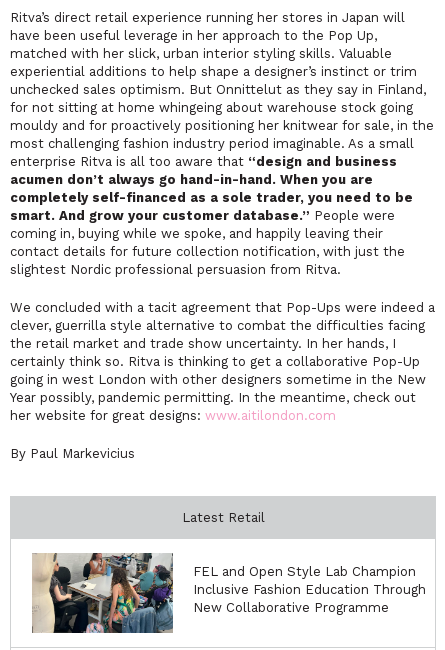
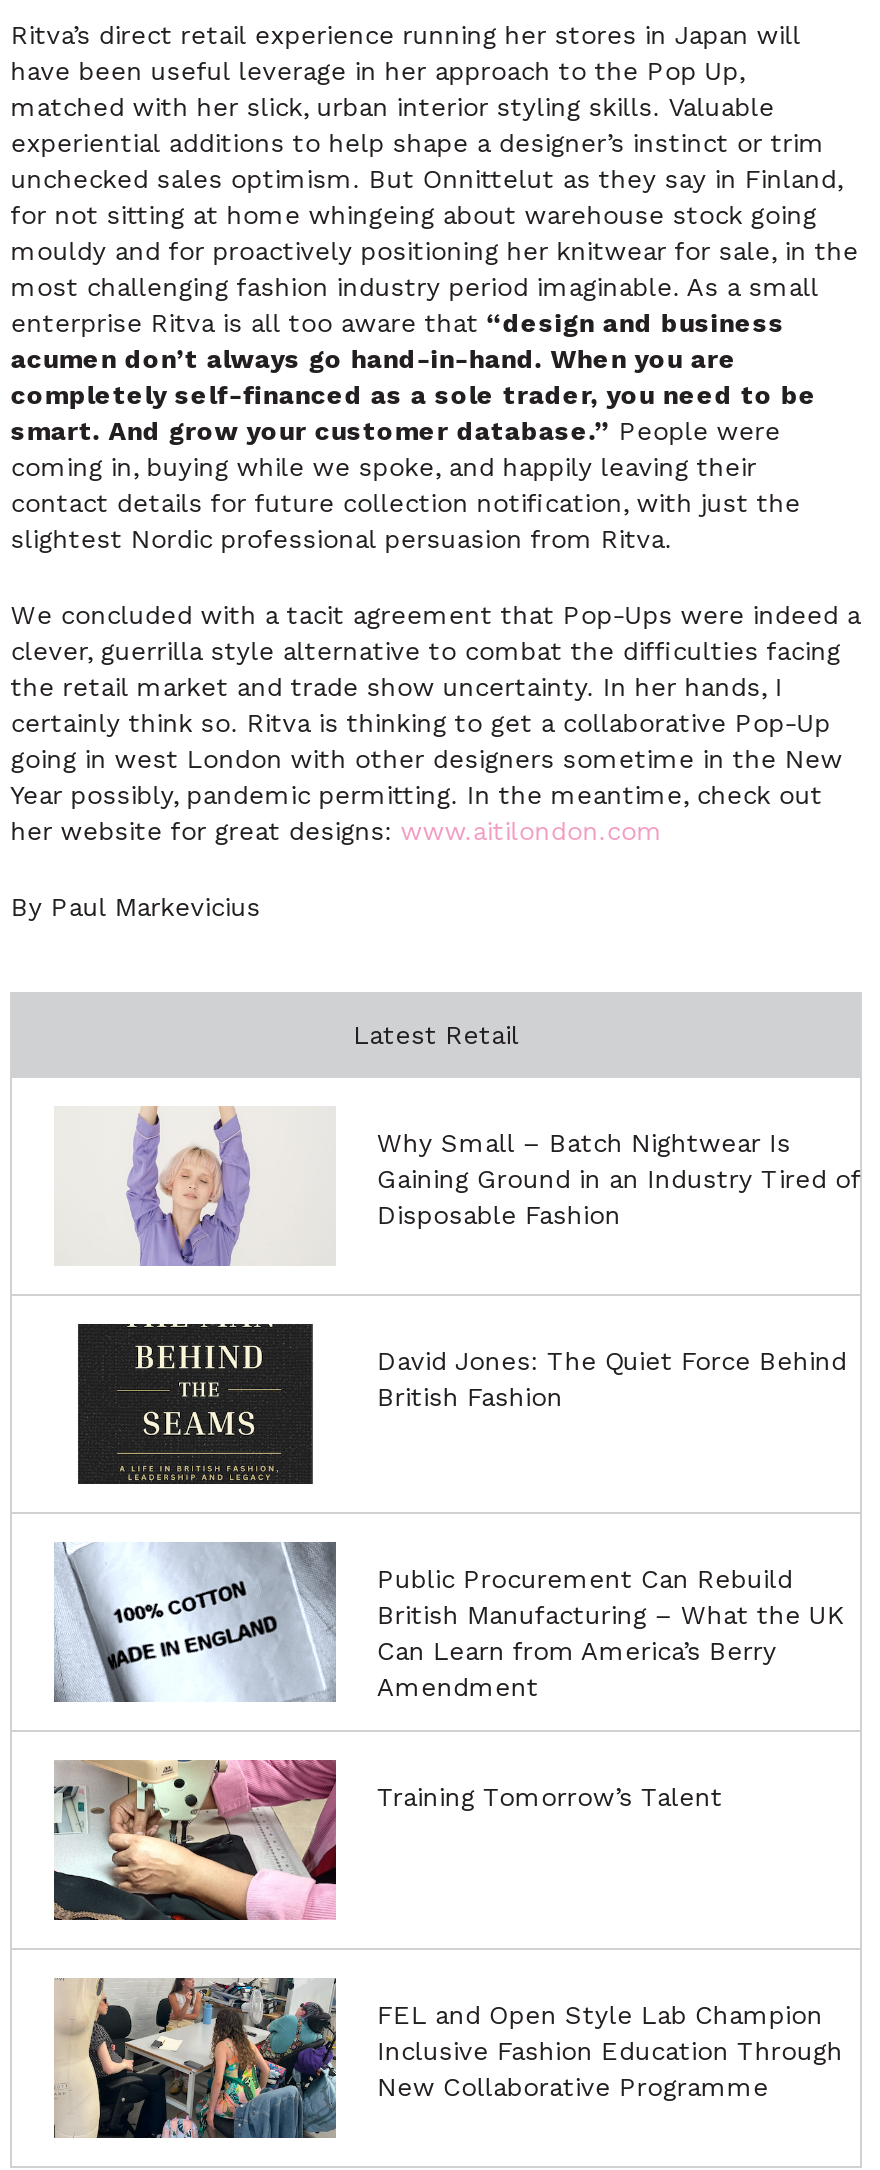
+ [image]
+ Public Procurement Can Rebuild
+ British Manufacturing – What the UK
+ Can Learn from America’s Berry
+ Amendment

+ [image]
+ Training Tomorrow’s Talent

+ [image]
+ David Jones: The Quiet Force Behind
+ British Fashion

+ [image]

+ Why Small – Batch Nightwear Is
+ Gaining Ground in an Industry Tired of
+ Disposable Fashion
